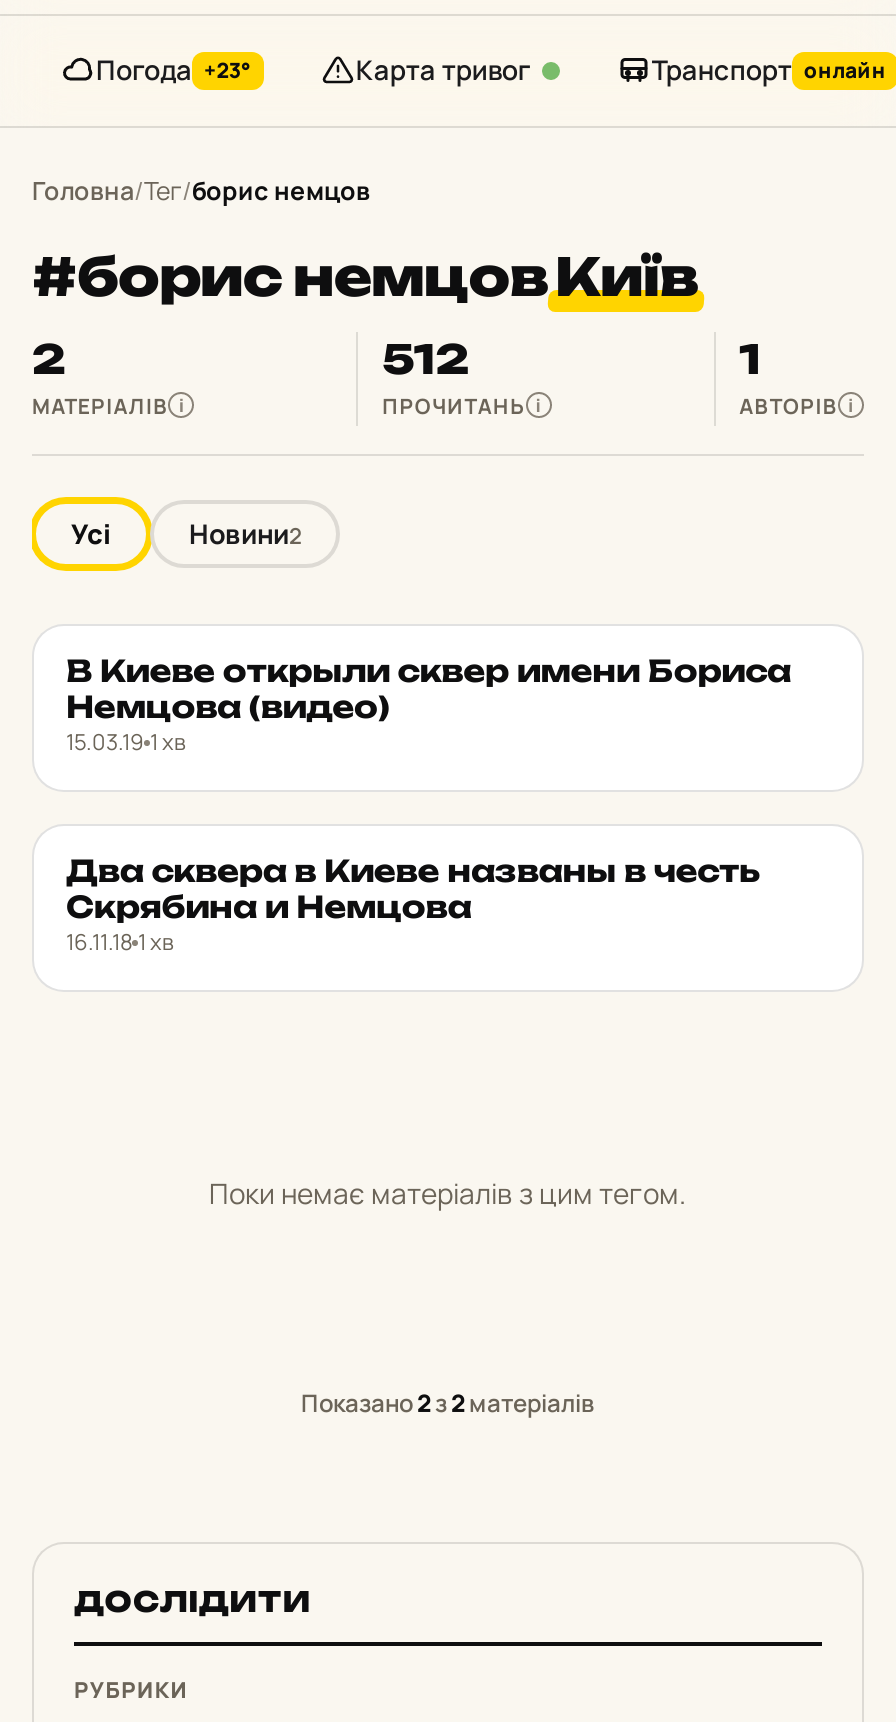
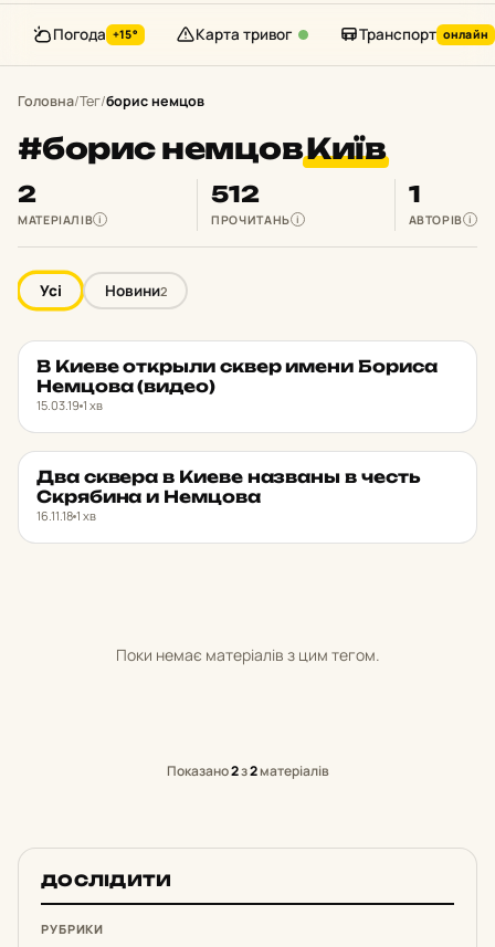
- Погода +23°
+ Погода +15°
